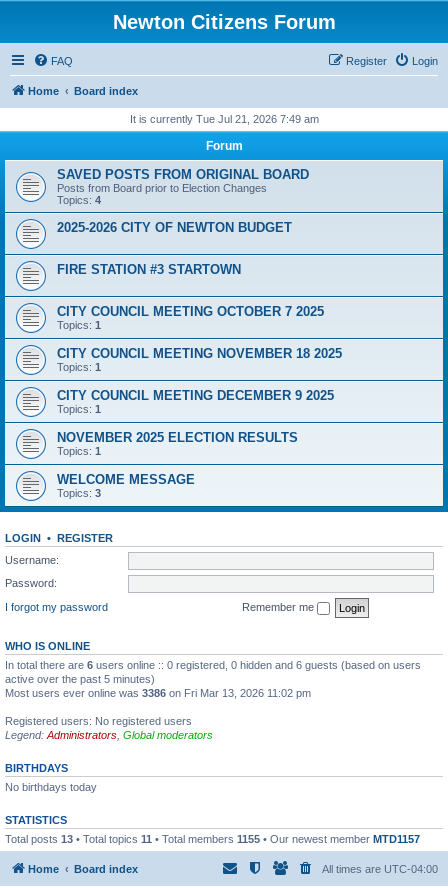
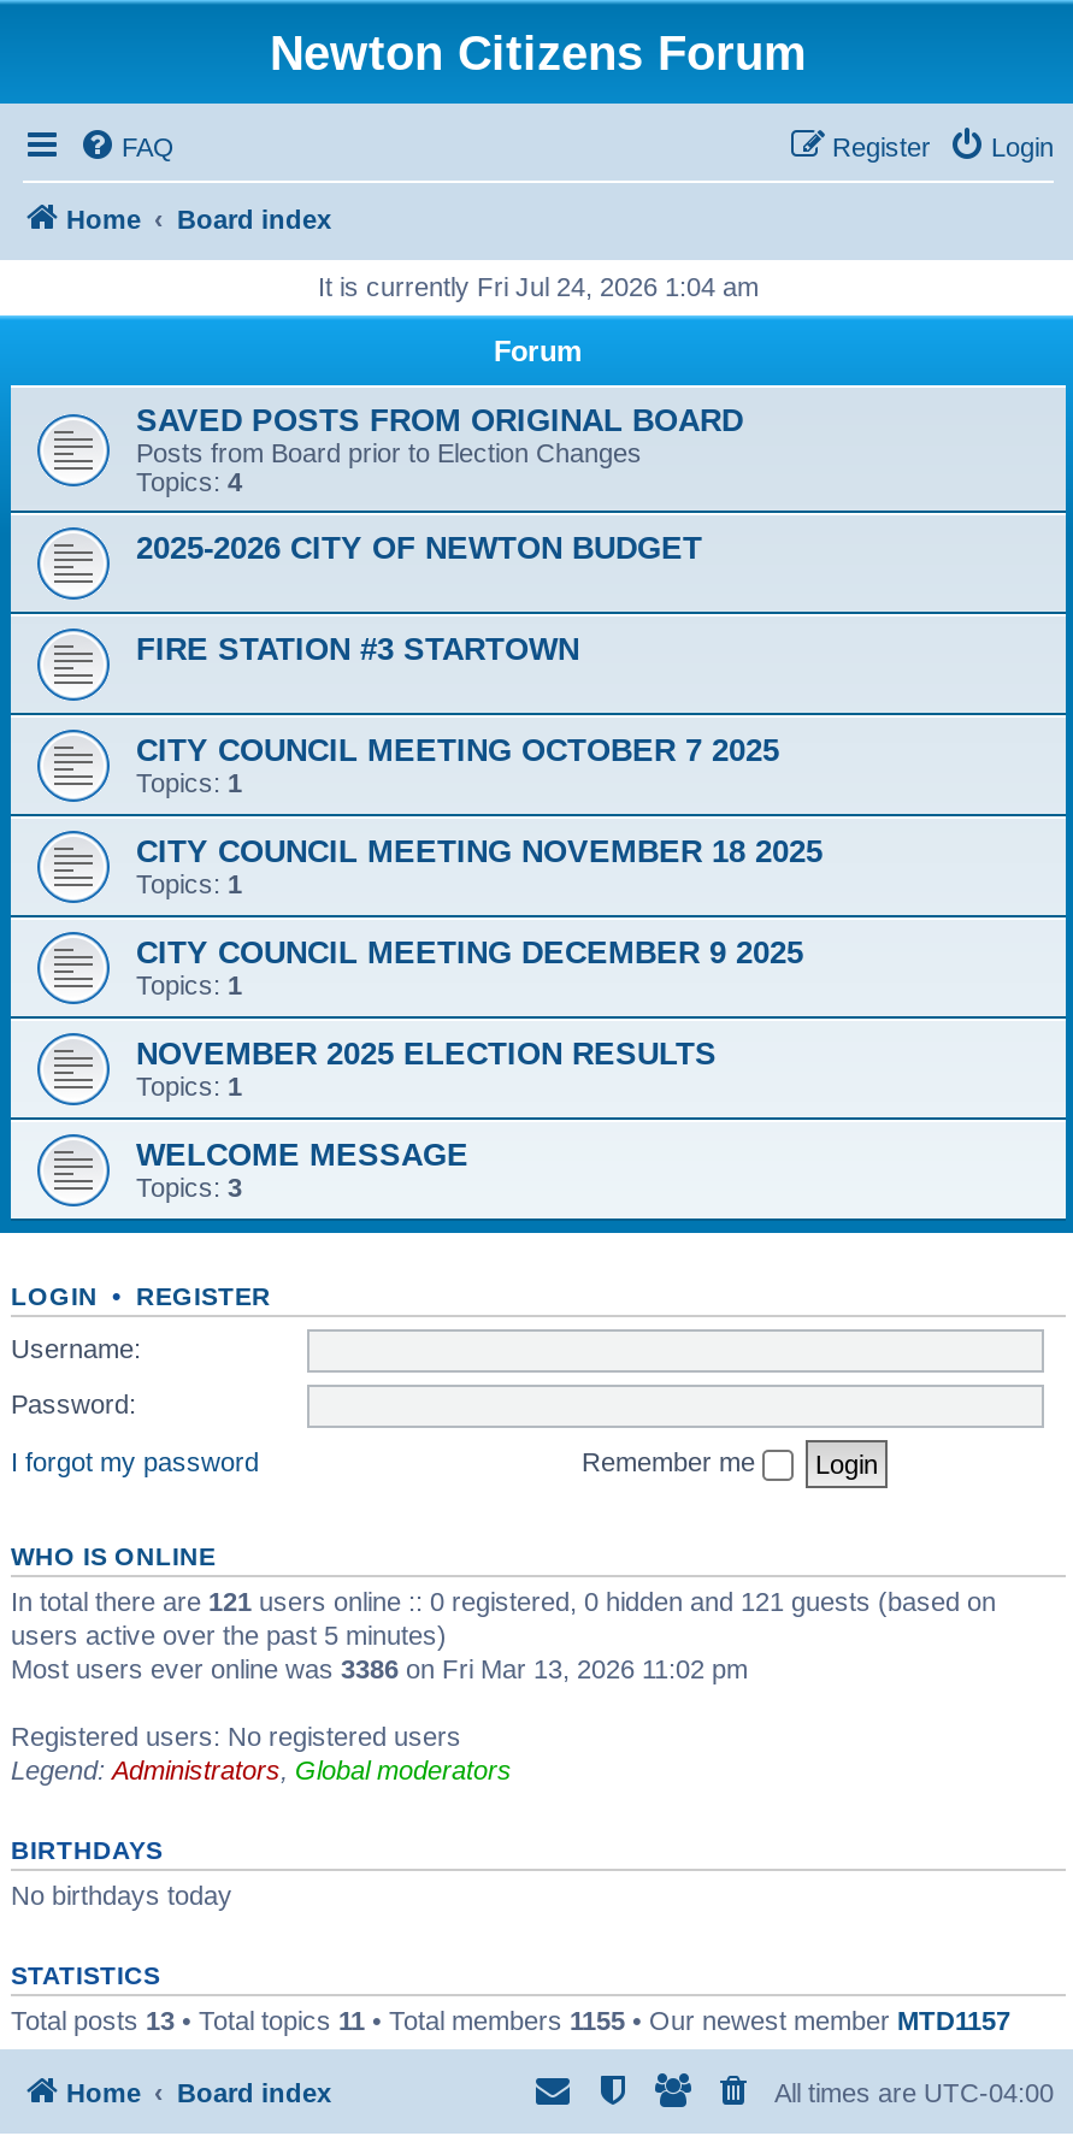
- It is currently Tue Jul 21, 2026 7:49 am
+ It is currently Fri Jul 24, 2026 1:04 am

- In total there are 6 users online :: 0 registered, 0 hidden and 6 guests (based on users
- active over the past 5 minutes)
+ In total there are 121 users online :: 0 registered, 0 hidden and 121 guests (based on
+ users active over the past 5 minutes)
